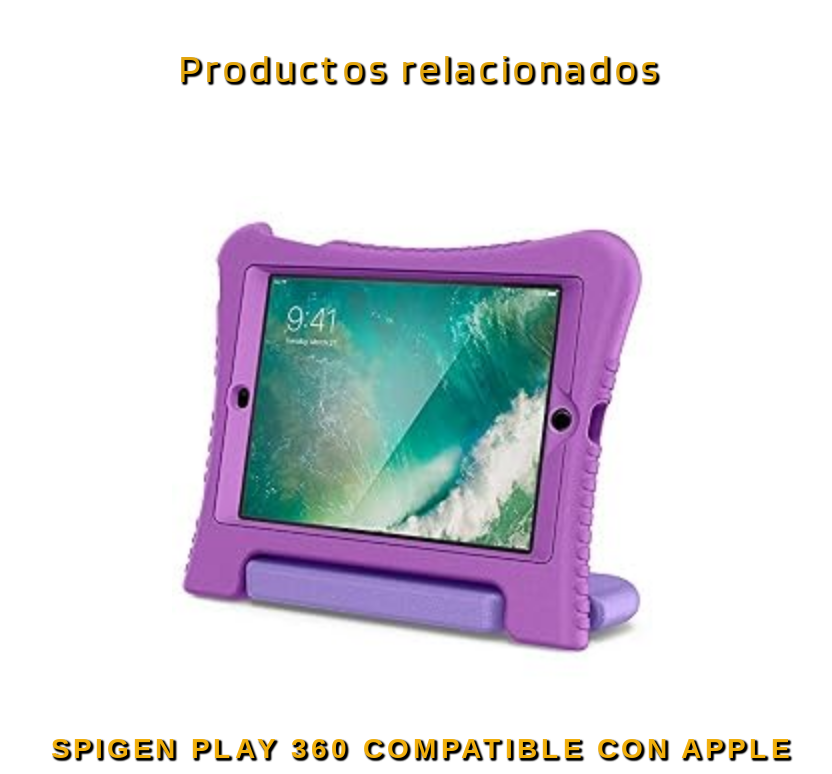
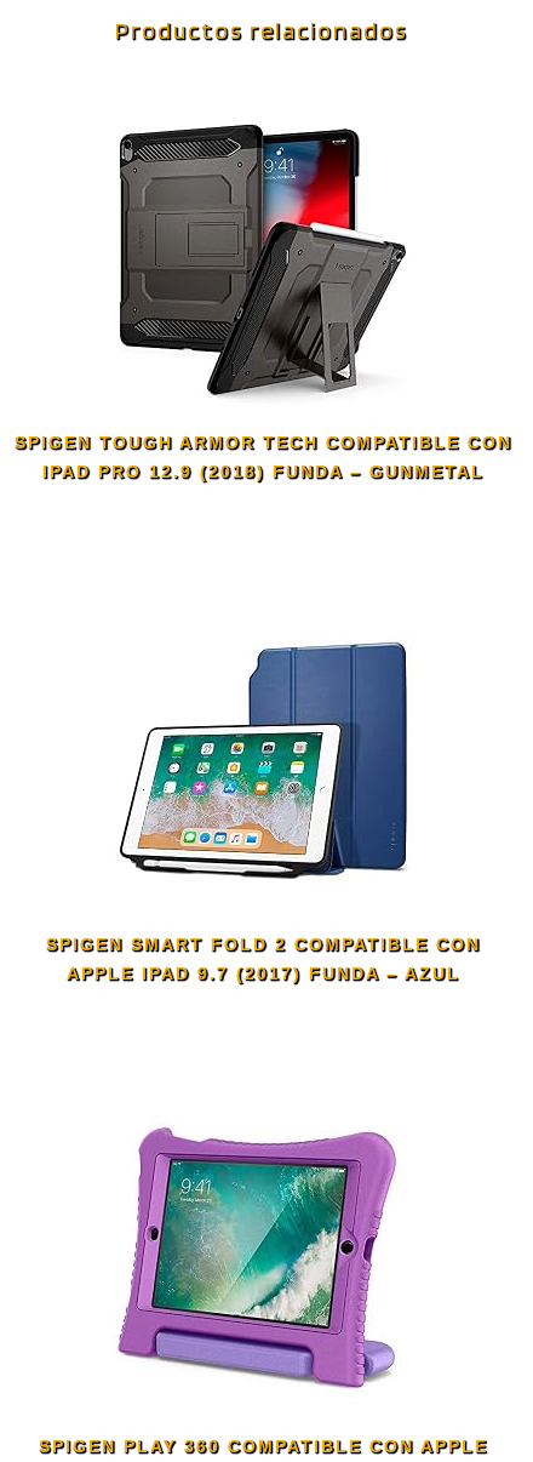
+ [image]
+ SPIGEN TOUGH ARMOR TECH COMPATIBLE CON
+ IPAD PRO 12.9 (2018) FUNDA – GUNMETAL

+ SPIGEN SMART FOLD 2 COMPATIBLE CON
+ APPLE IPAD 9.7 (2017) FUNDA – AZUL

+ [image]
